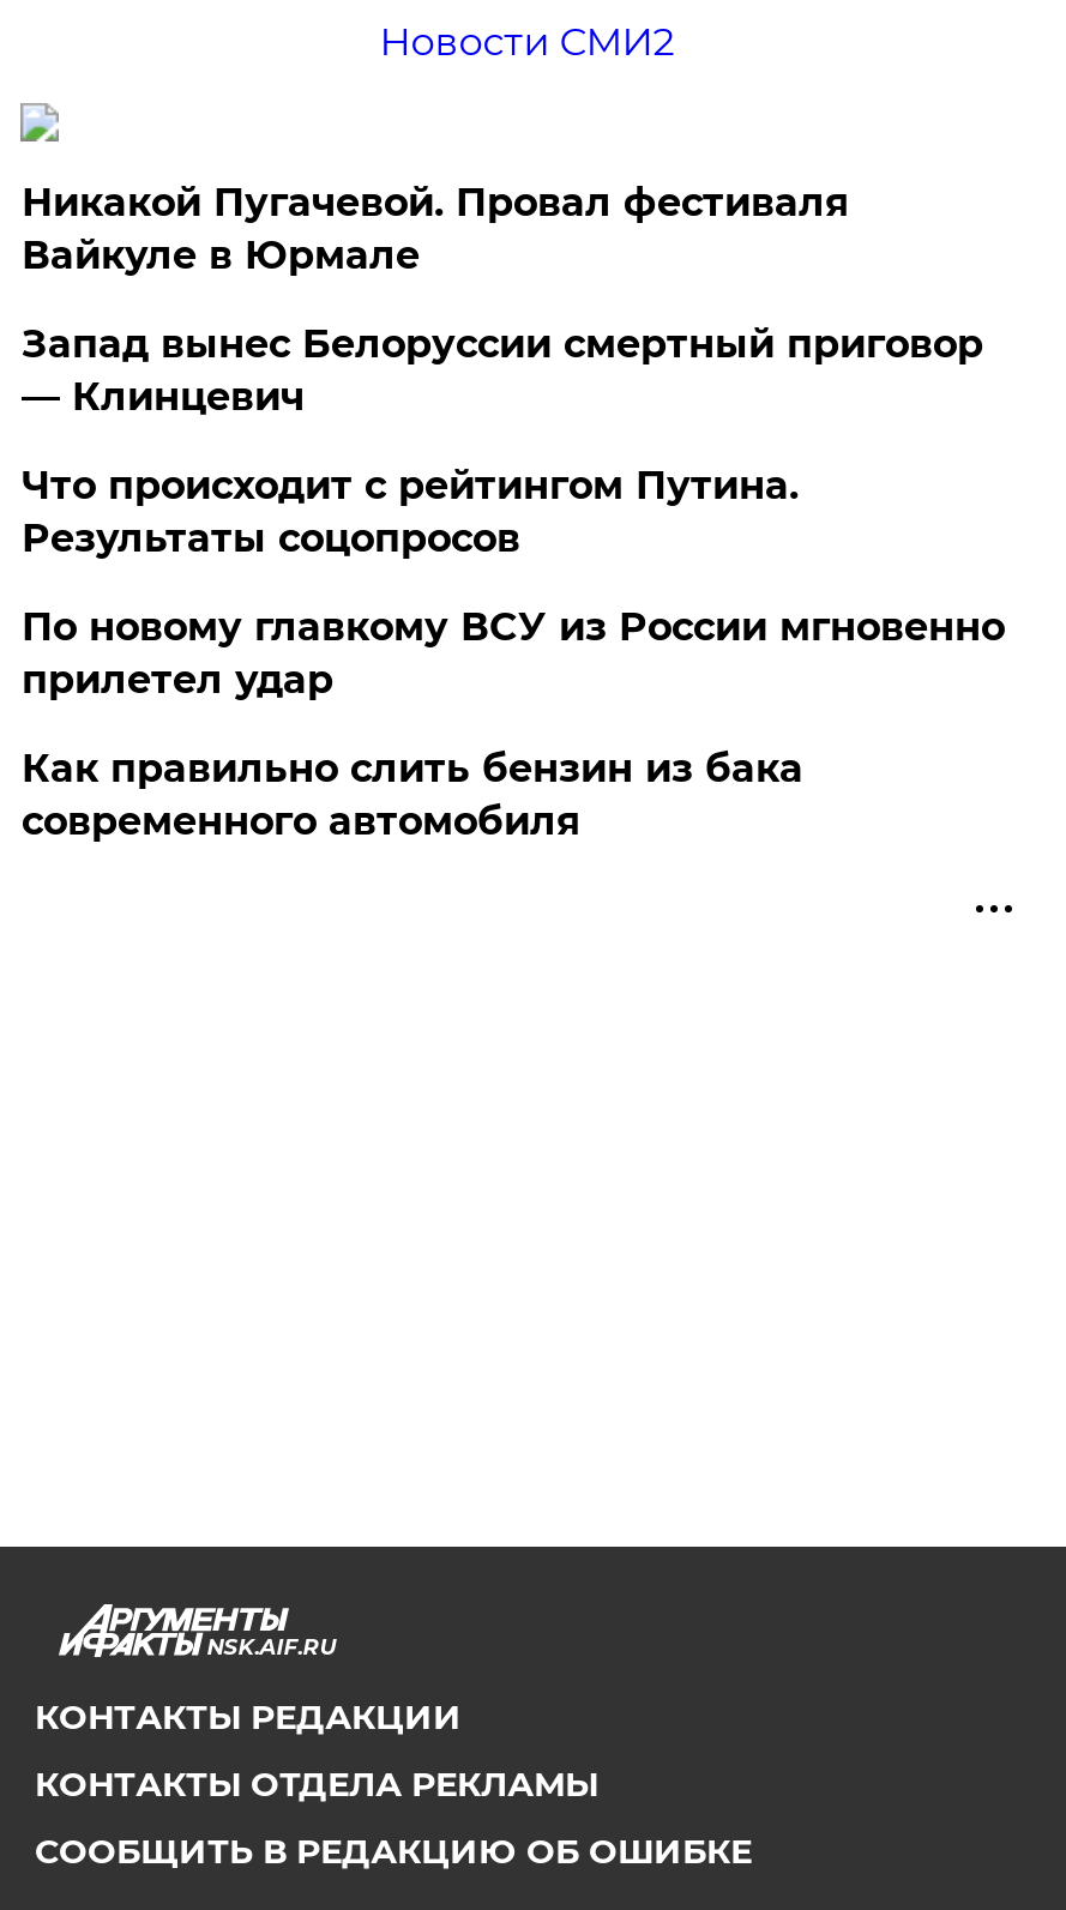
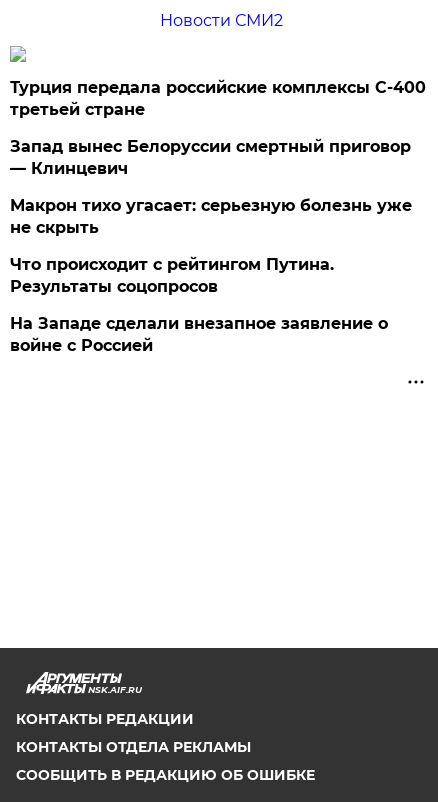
- Никакой Пугачевой. Провал фестиваля
- Вайкуле в Юрмале
+ Турция передала российские комплексы С-400
+ третьей стране

+ Макрон тихо угасает: серьезную болезнь уже
+ не скрыть

moved down: Что происходит с рейтингом Путина. | Результаты соцопросов

- По новому главкому ВСУ из России мгновенно
- прилетел удар
- Как правильно слить бензин из бака
- современного автомобиля
+ На Западе сделали внезапное заявление о
+ войне с Россией
